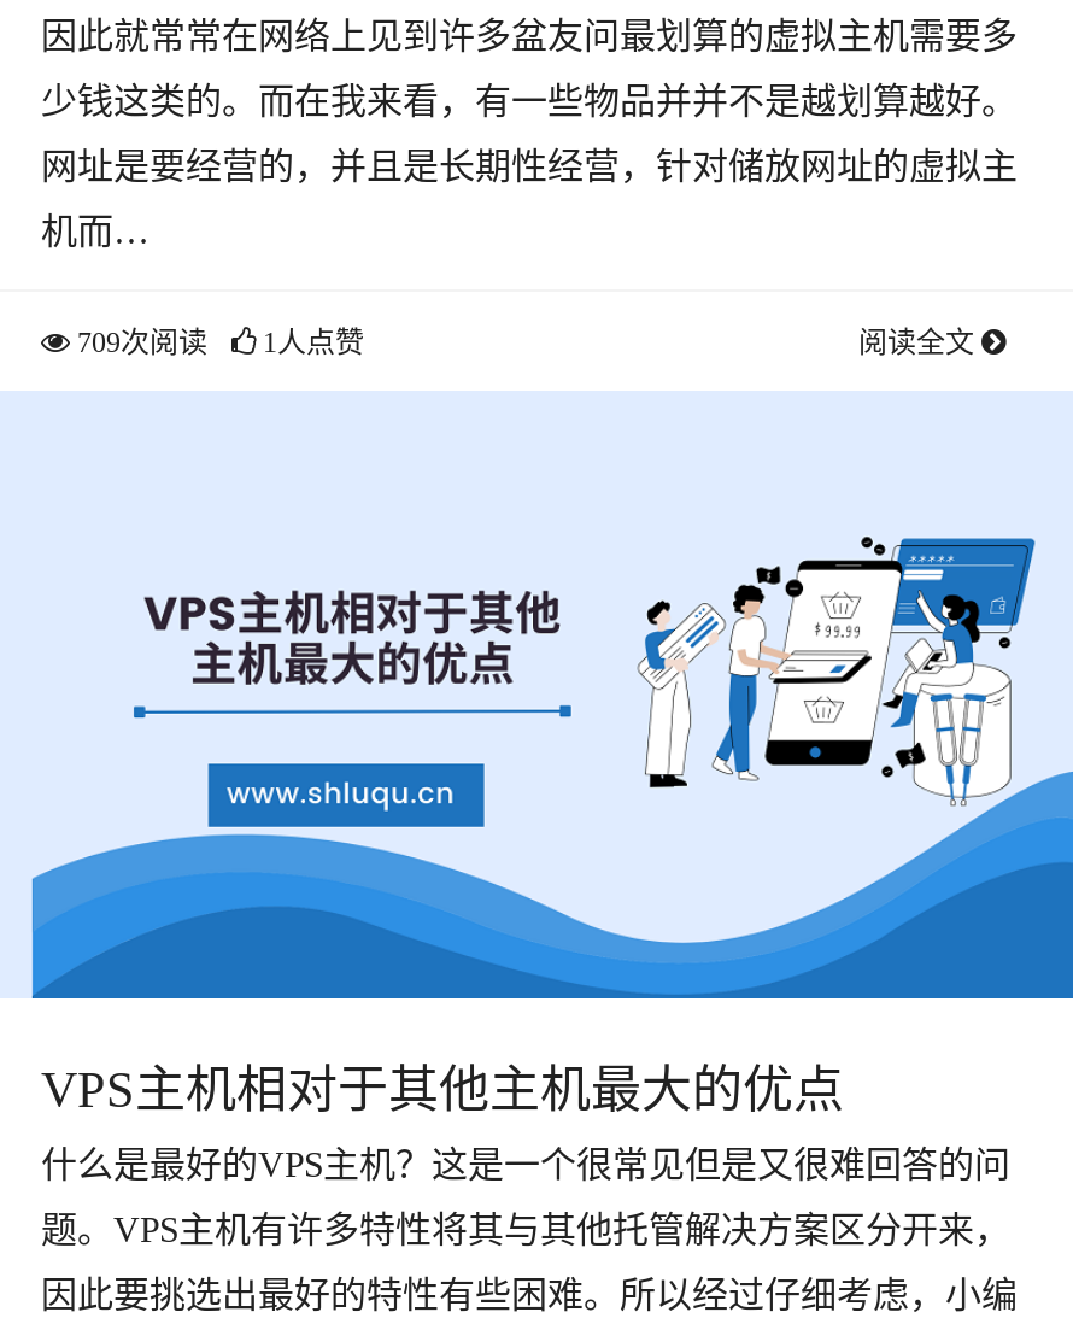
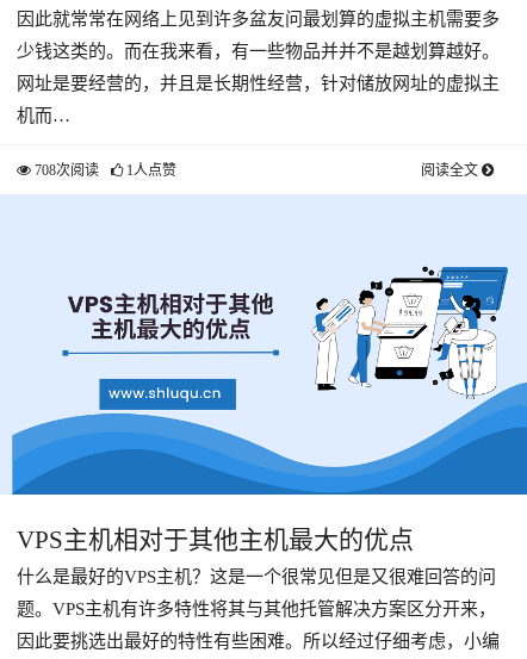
- 709次阅读 1人点赞
+ 708次阅读 1人点赞
